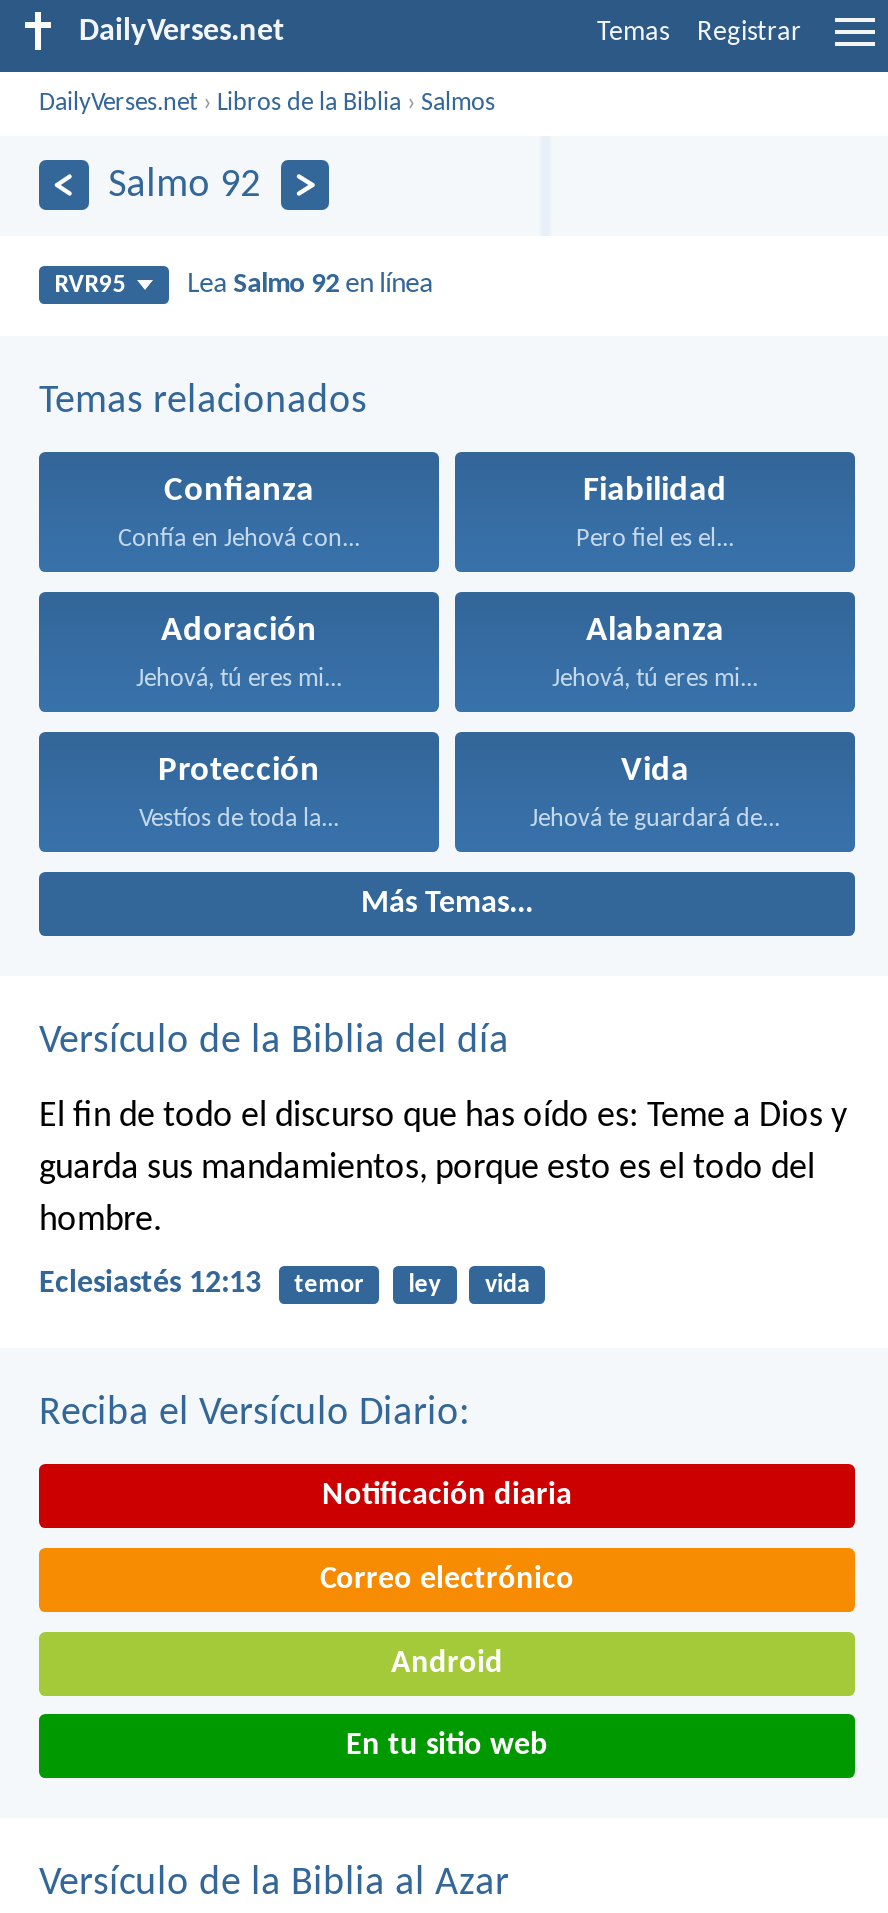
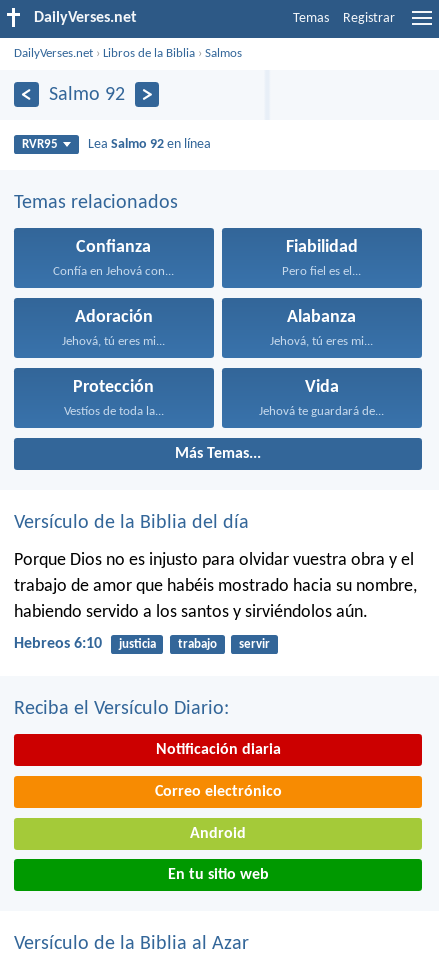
- El fin de todo el discurso que has oído es: Teme a Dios y
- guarda sus mandamientos, porque esto es el todo del
- hombre.
+ Porque Dios no es injusto para olvidar vuestra obra y el
+ trabajo de amor que habéis mostrado hacia su nombre,
+ habiendo servido a los santos y sirviéndolos aún.

- Eclesiastés 12:13
- temor
- ley
- vida
+ Hebreos 6:10
+ justicia
+ trabajo
+ servir
